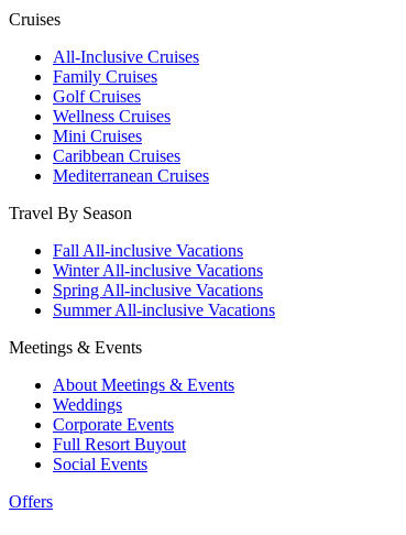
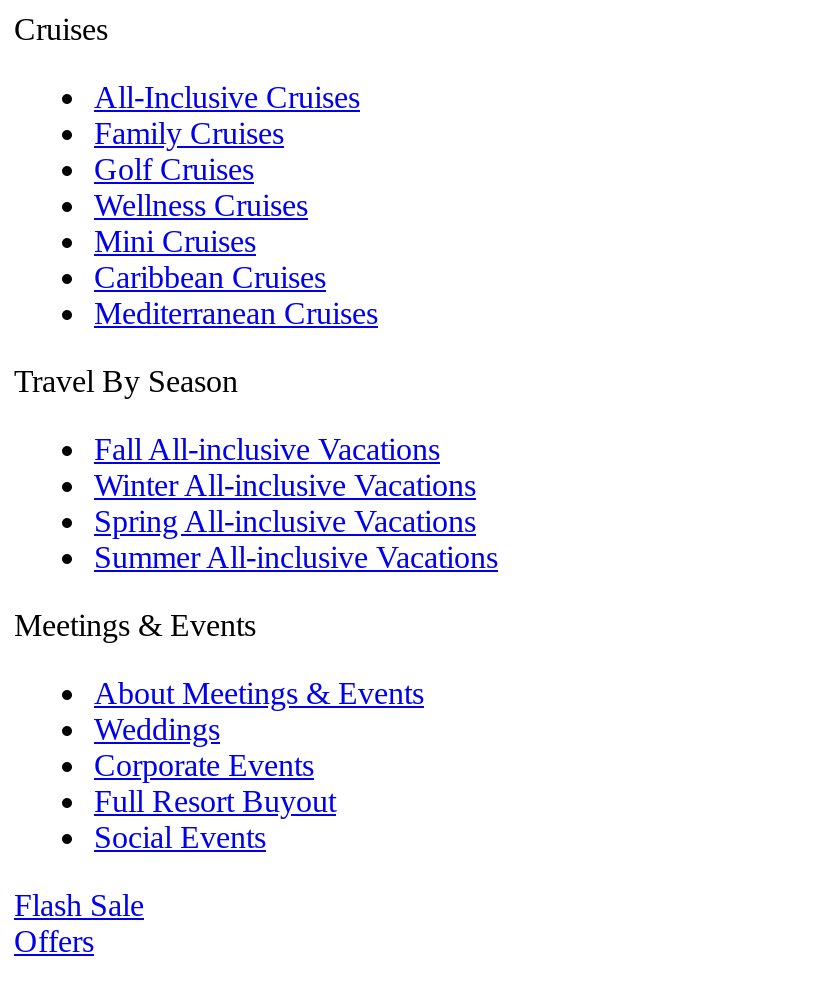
+ Flash Sale
